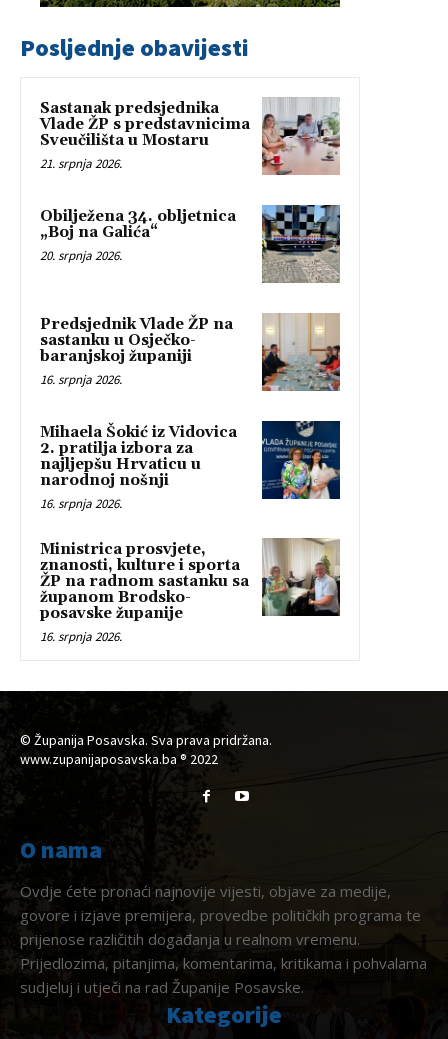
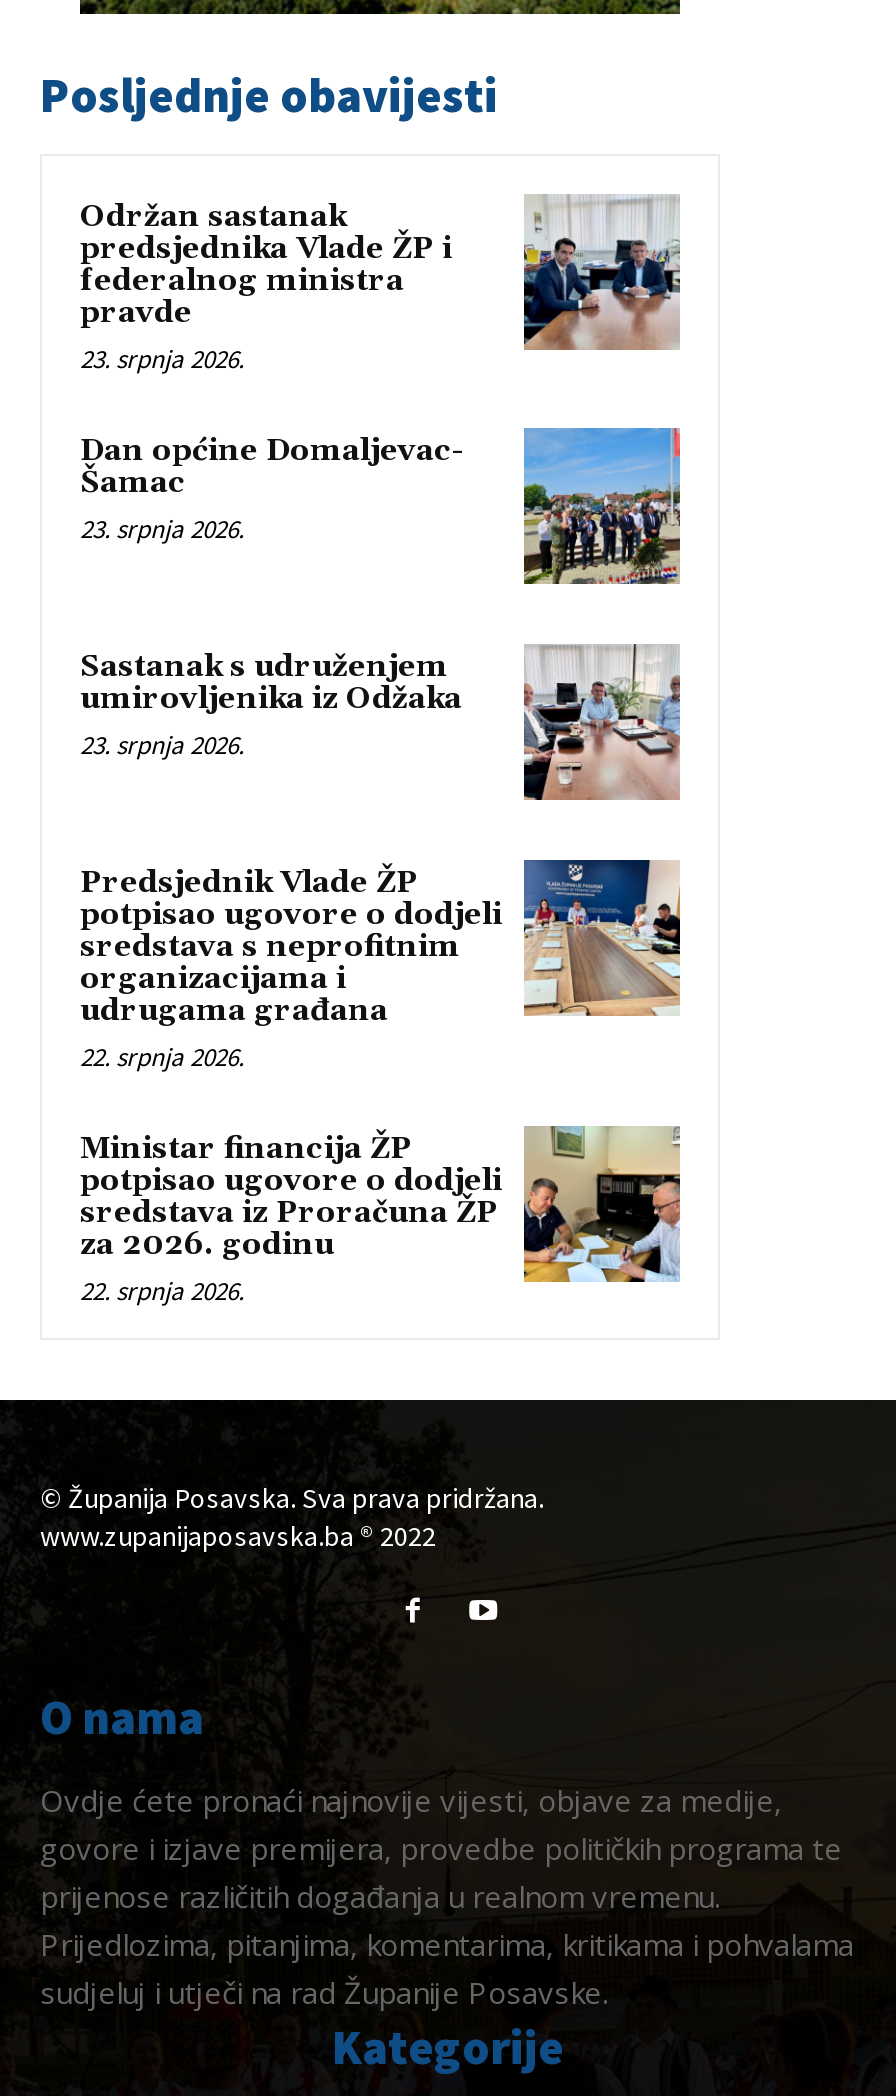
- [image]
- Sastanak predsjednika
- Vlade ŽP s predstavnicima
- Sveučilišta u Mostaru
- 21. srpnja 2026.
+ [image]
+ Održan sastanak
+ predsjednika Vlade ŽP i
+ federalnog ministra
+ pravde
+ 23. srpnja 2026.

- [image]
- Obilježena 34. obljetnica
- „Boj na Galića“
- 20. srpnja 2026.
+ [image]
+ Dan općine Domaljevac-
+ Šamac
+ 23. srpnja 2026.

- [image]
- Predsjednik Vlade ŽP na
- sastanku u Osječko-
- baranjskoj županiji
- 16. srpnja 2026.
+ [image]
+ Sastanak s udruženjem
+ umirovljenika iz Odžaka
+ 23. srpnja 2026.

- [image]
- Mihaela Šokić iz Vidovica
- 2. pratilja izbora za
- najljepšu Hrvaticu u
- narodnoj nošnji
- 16. srpnja 2026.
+ [image]
+ Predsjednik Vlade ŽP
+ potpisao ugovore o dodjeli
+ sredstava s neprofitnim
+ organizacijama i
+ udrugama građana
+ 22. srpnja 2026.

- [image]
- Ministrica prosvjete,
- znanosti, kulture i sporta
- ŽP na radnom sastanku sa
- županom Brodsko-
- posavske županije
- 16. srpnja 2026.
+ [image]
+ Ministar financija ŽP
+ potpisao ugovore o dodjeli
+ sredstava iz Proračuna ŽP
+ za 2026. godinu
+ 22. srpnja 2026.
